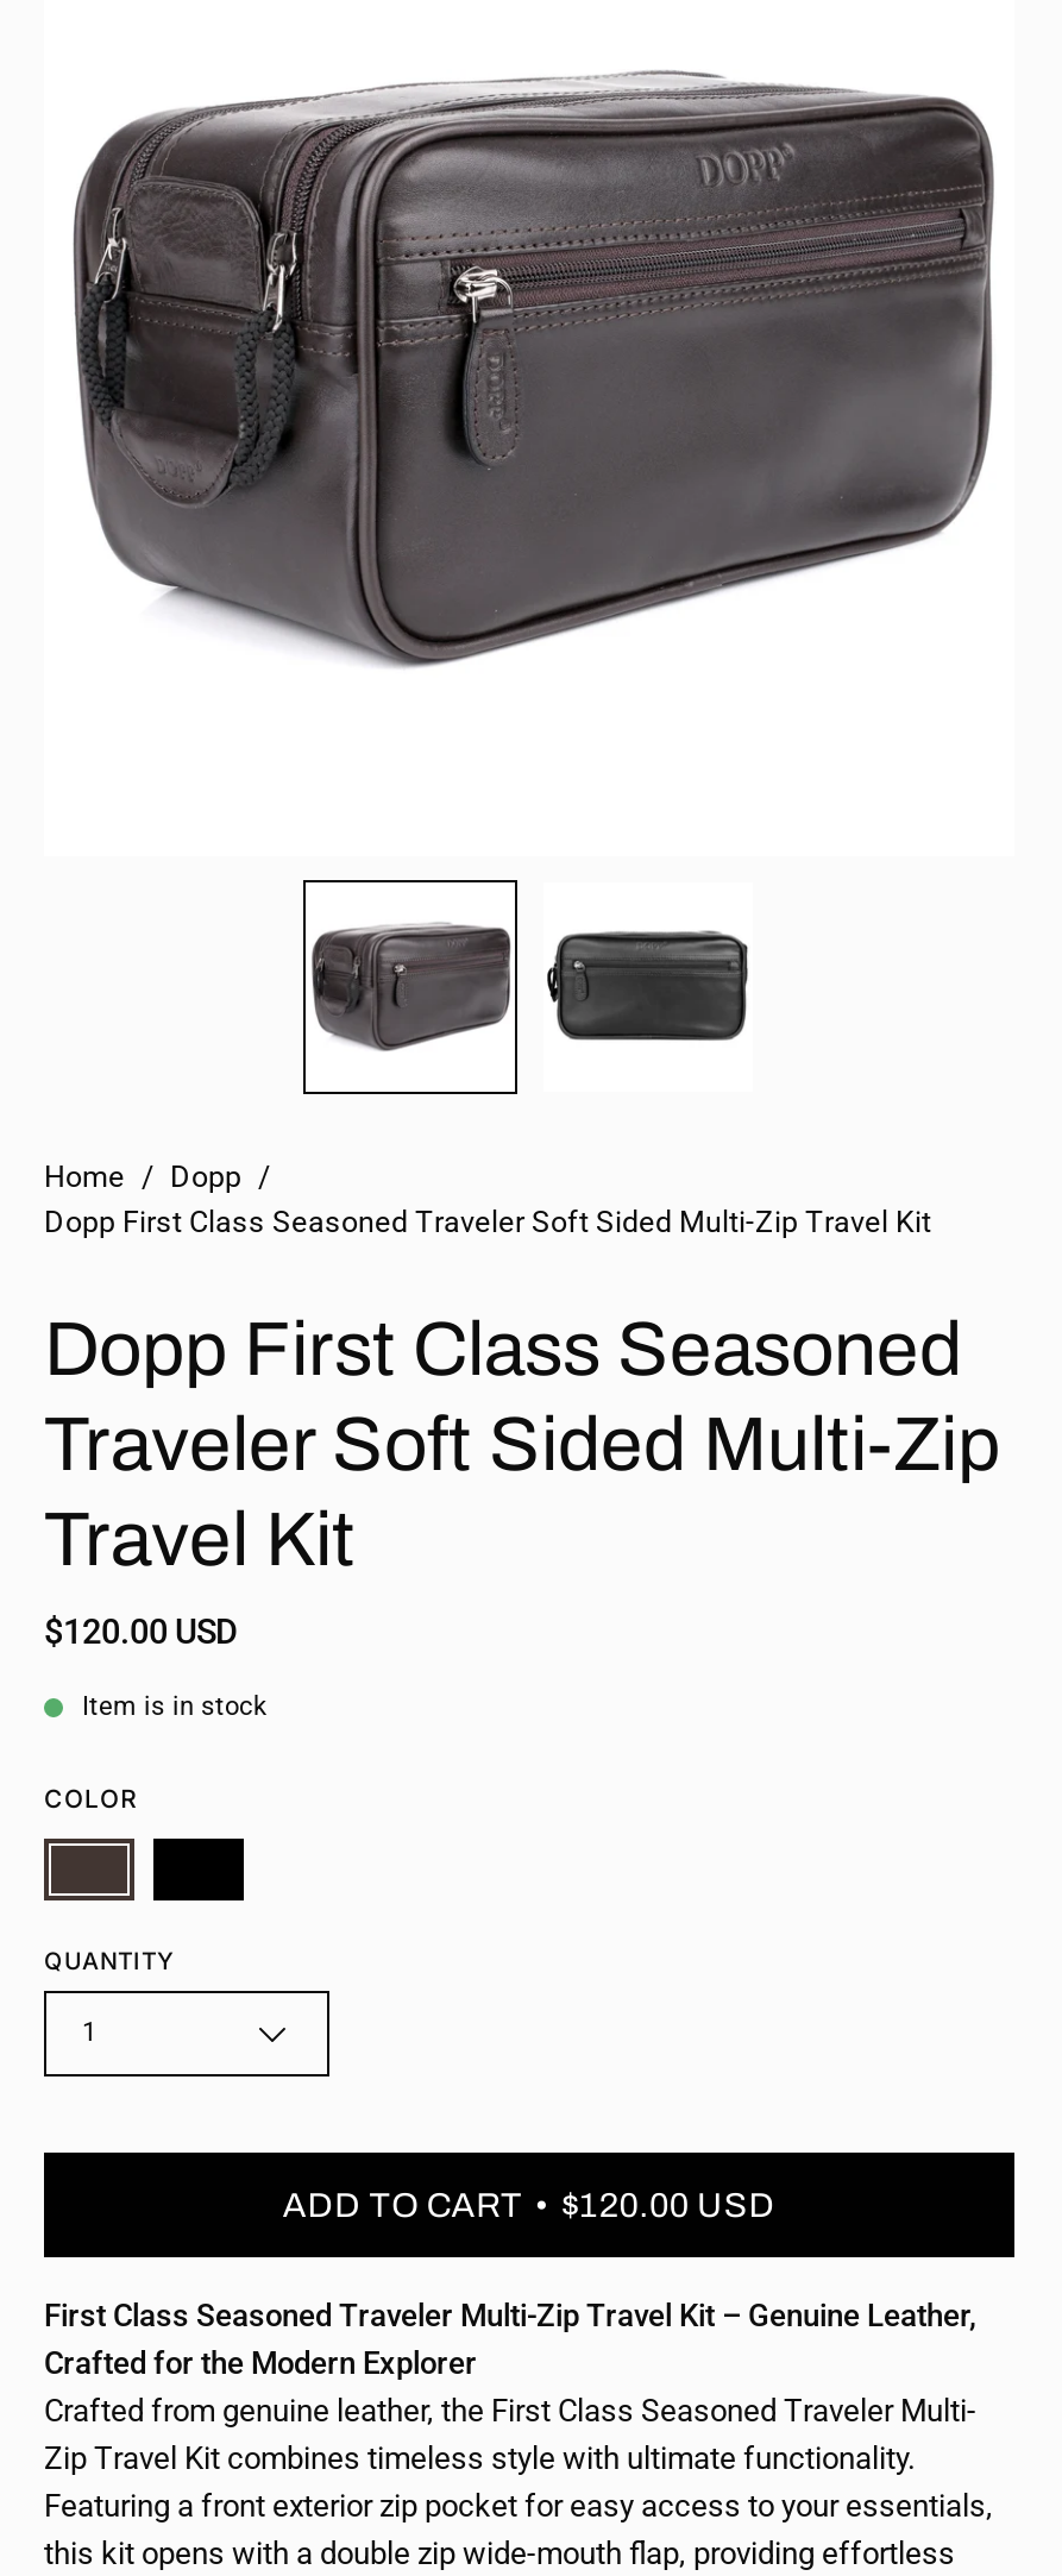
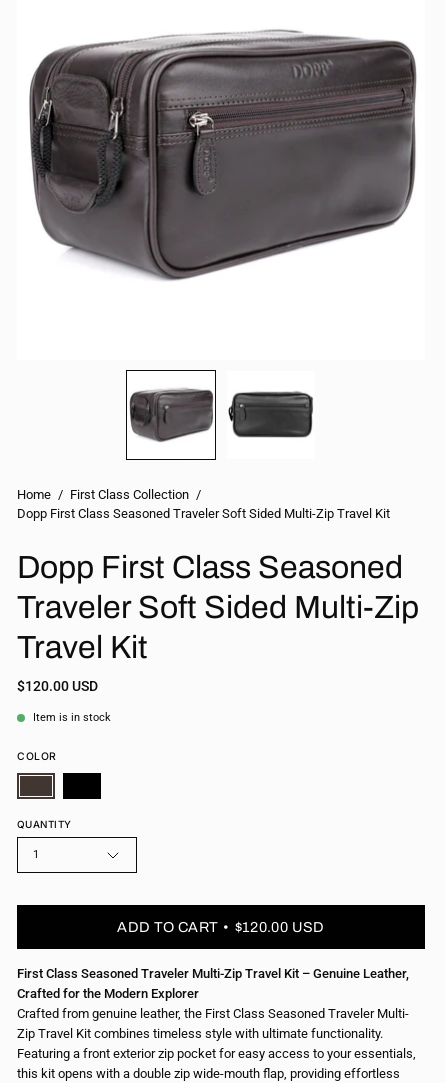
- Home / Dopp /
+ Home / First Class Collection /
